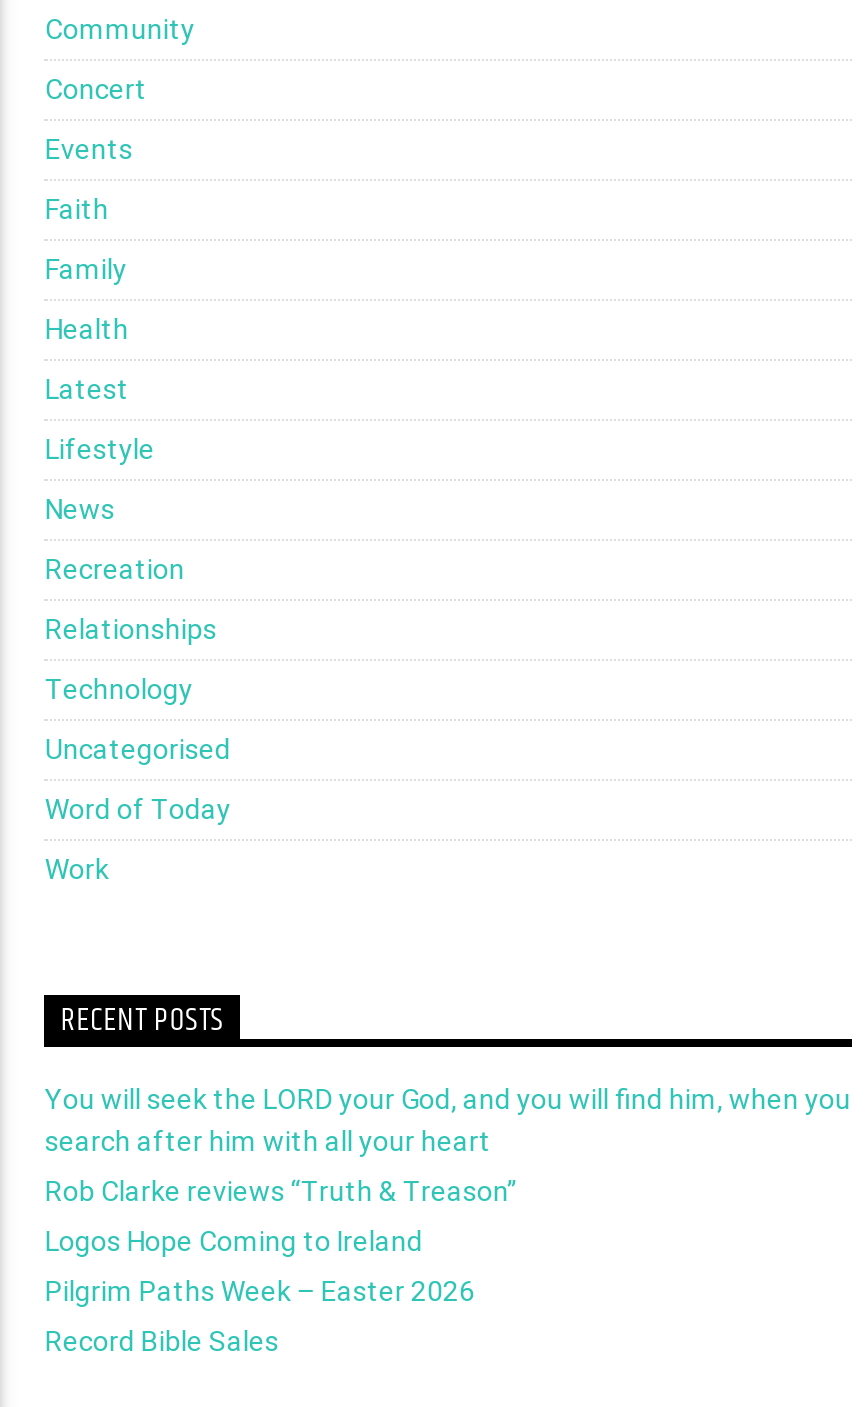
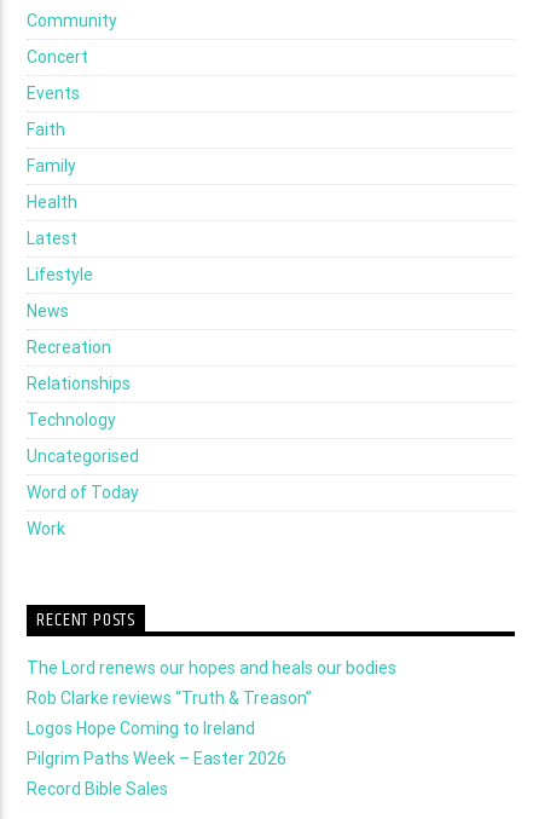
- You will seek the LORD your God, and you will find him, when you
- search after him with all your heart
+ The Lord renews our hopes and heals our bodies
